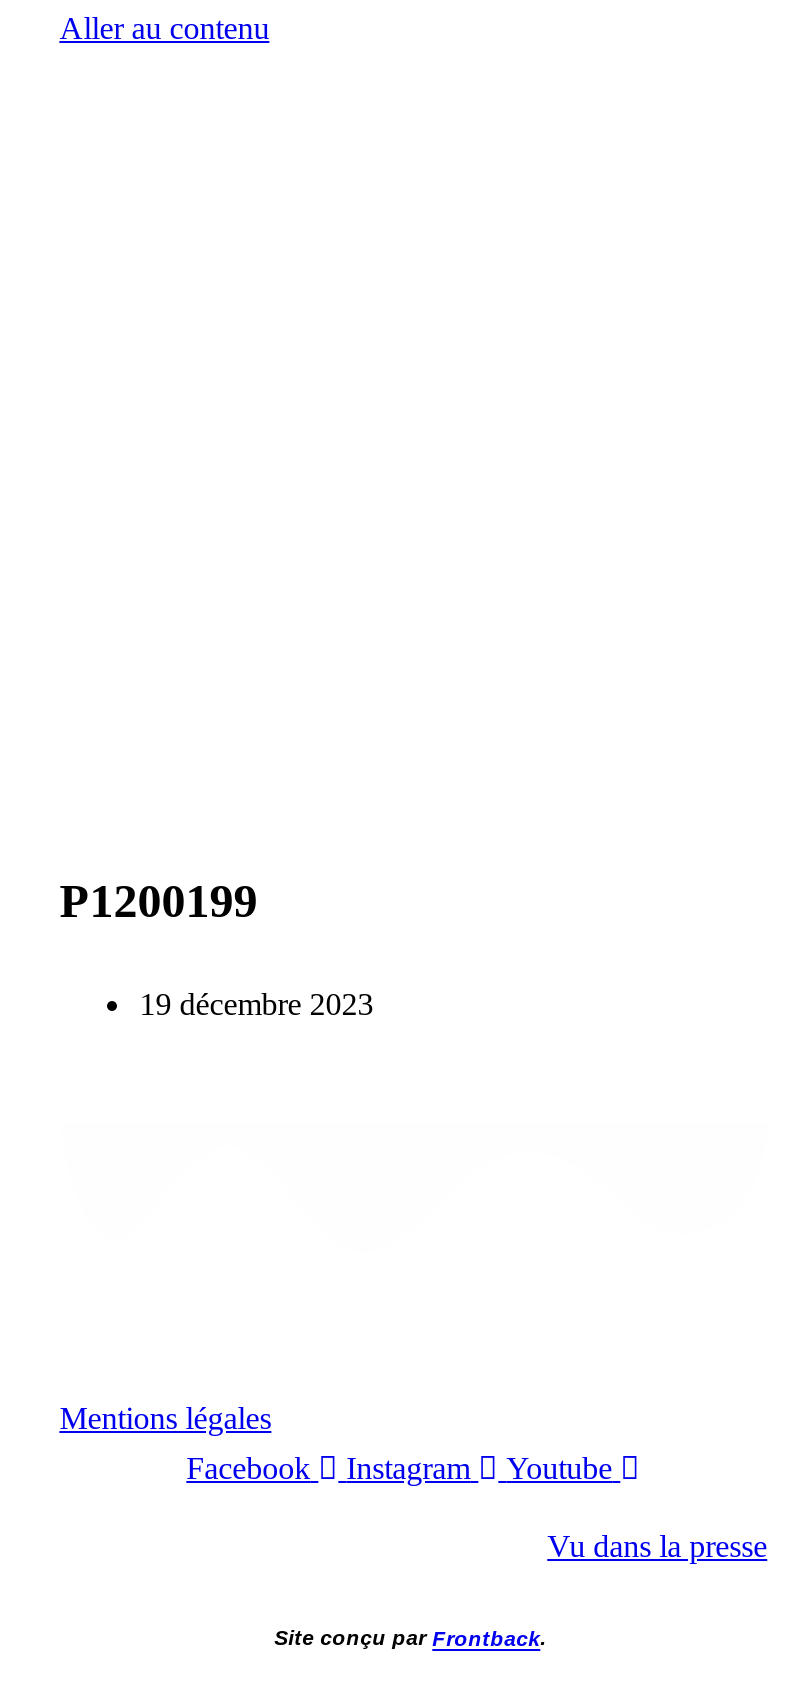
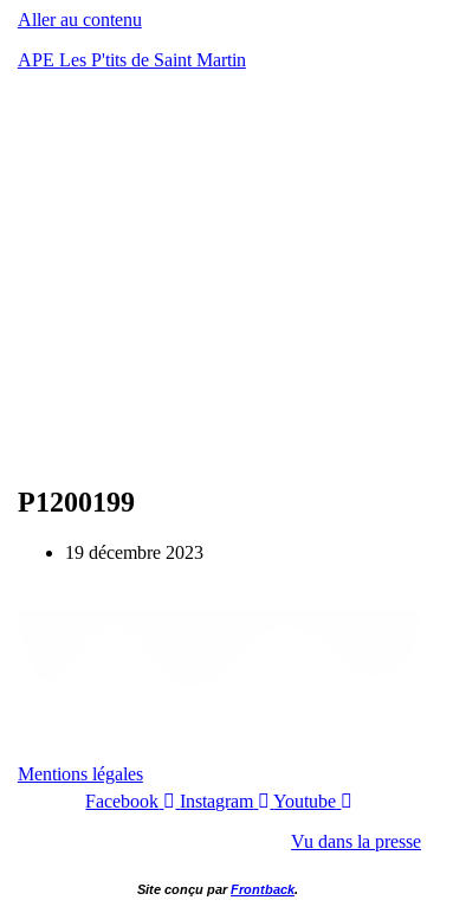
+ APE Les P'tits de Saint Martin
